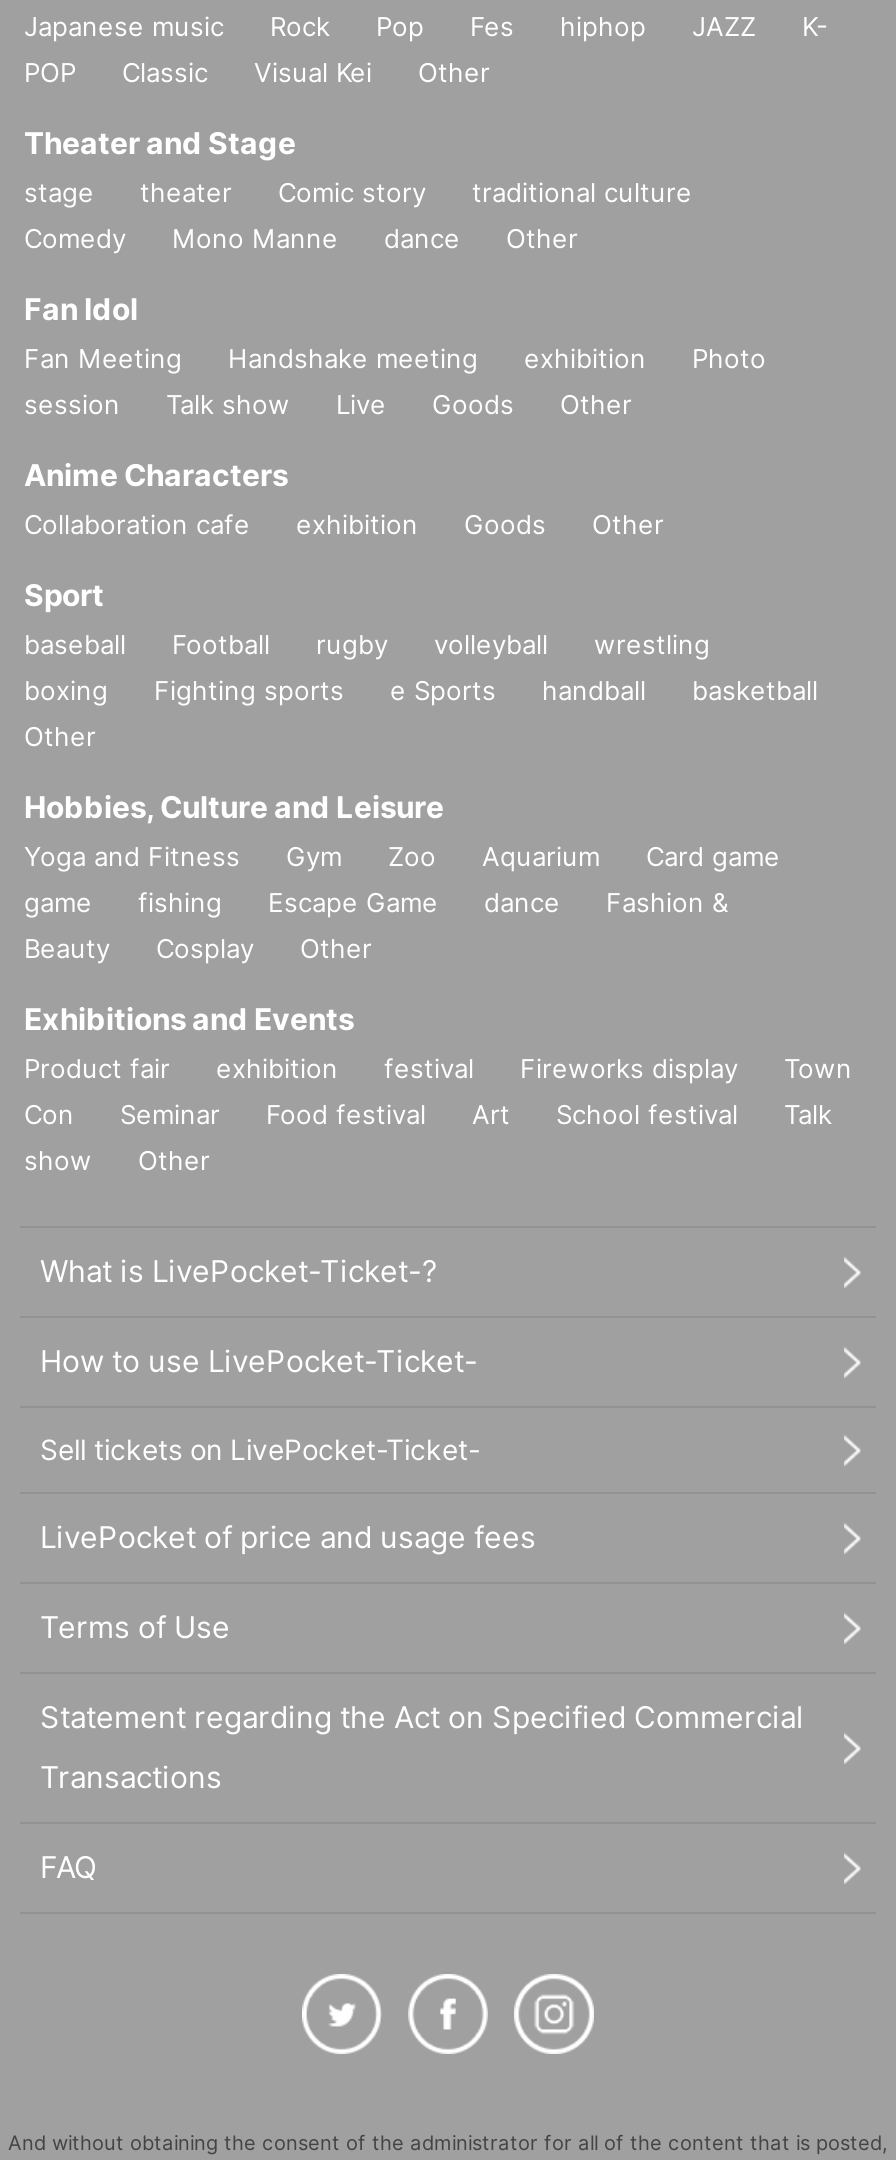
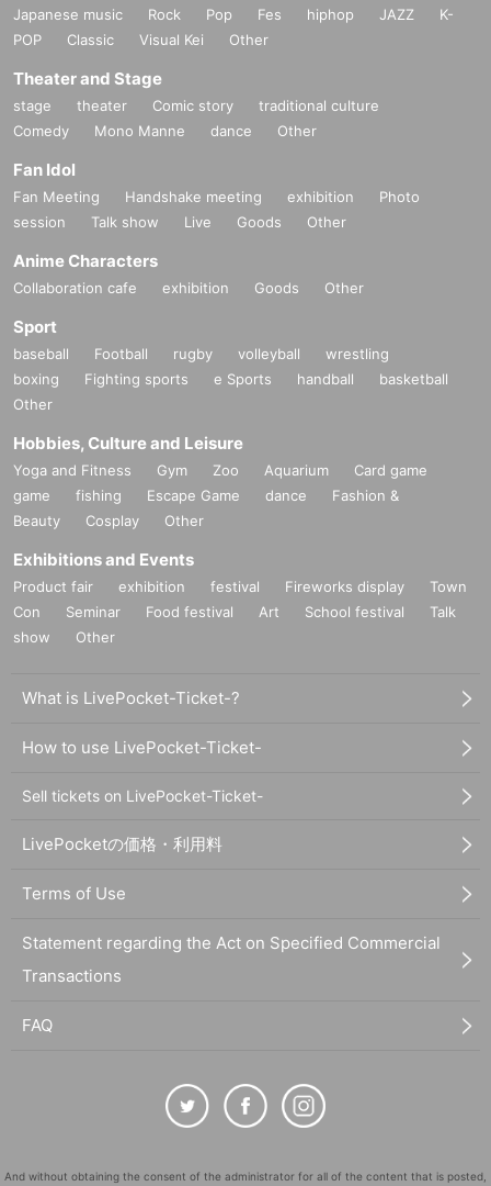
- LivePocket of price and usage fees
+ LivePocketの価格・利用料
